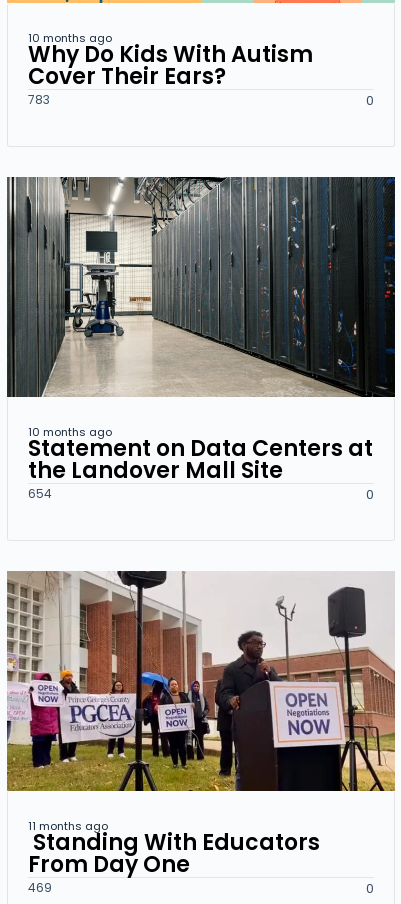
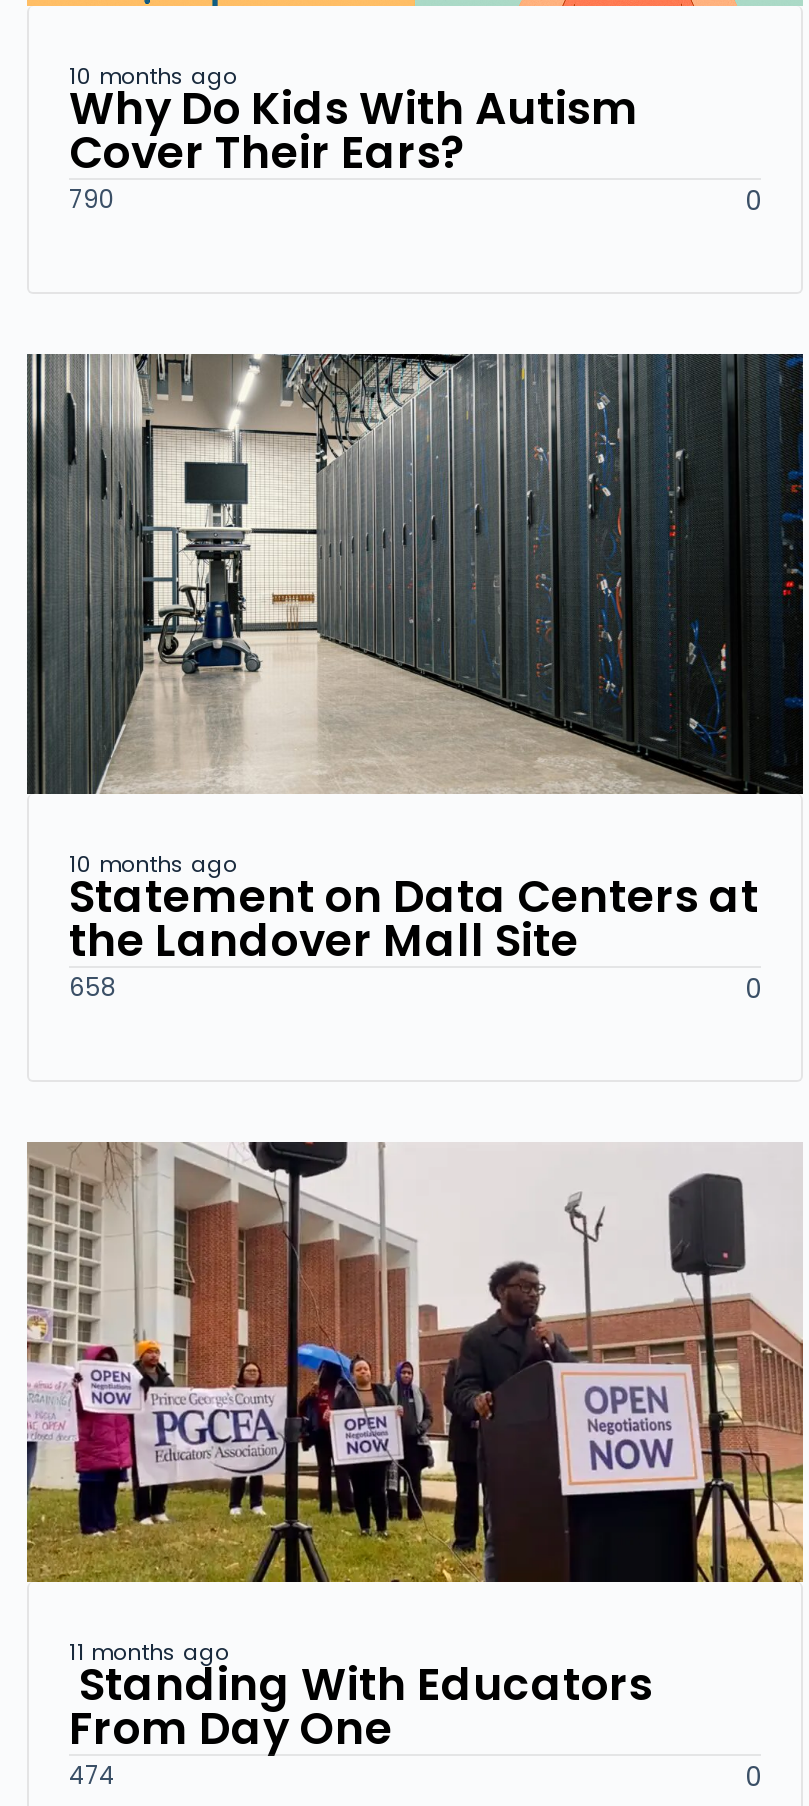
- 783
+ 790

- 654
+ 658

- 469
+ 474
